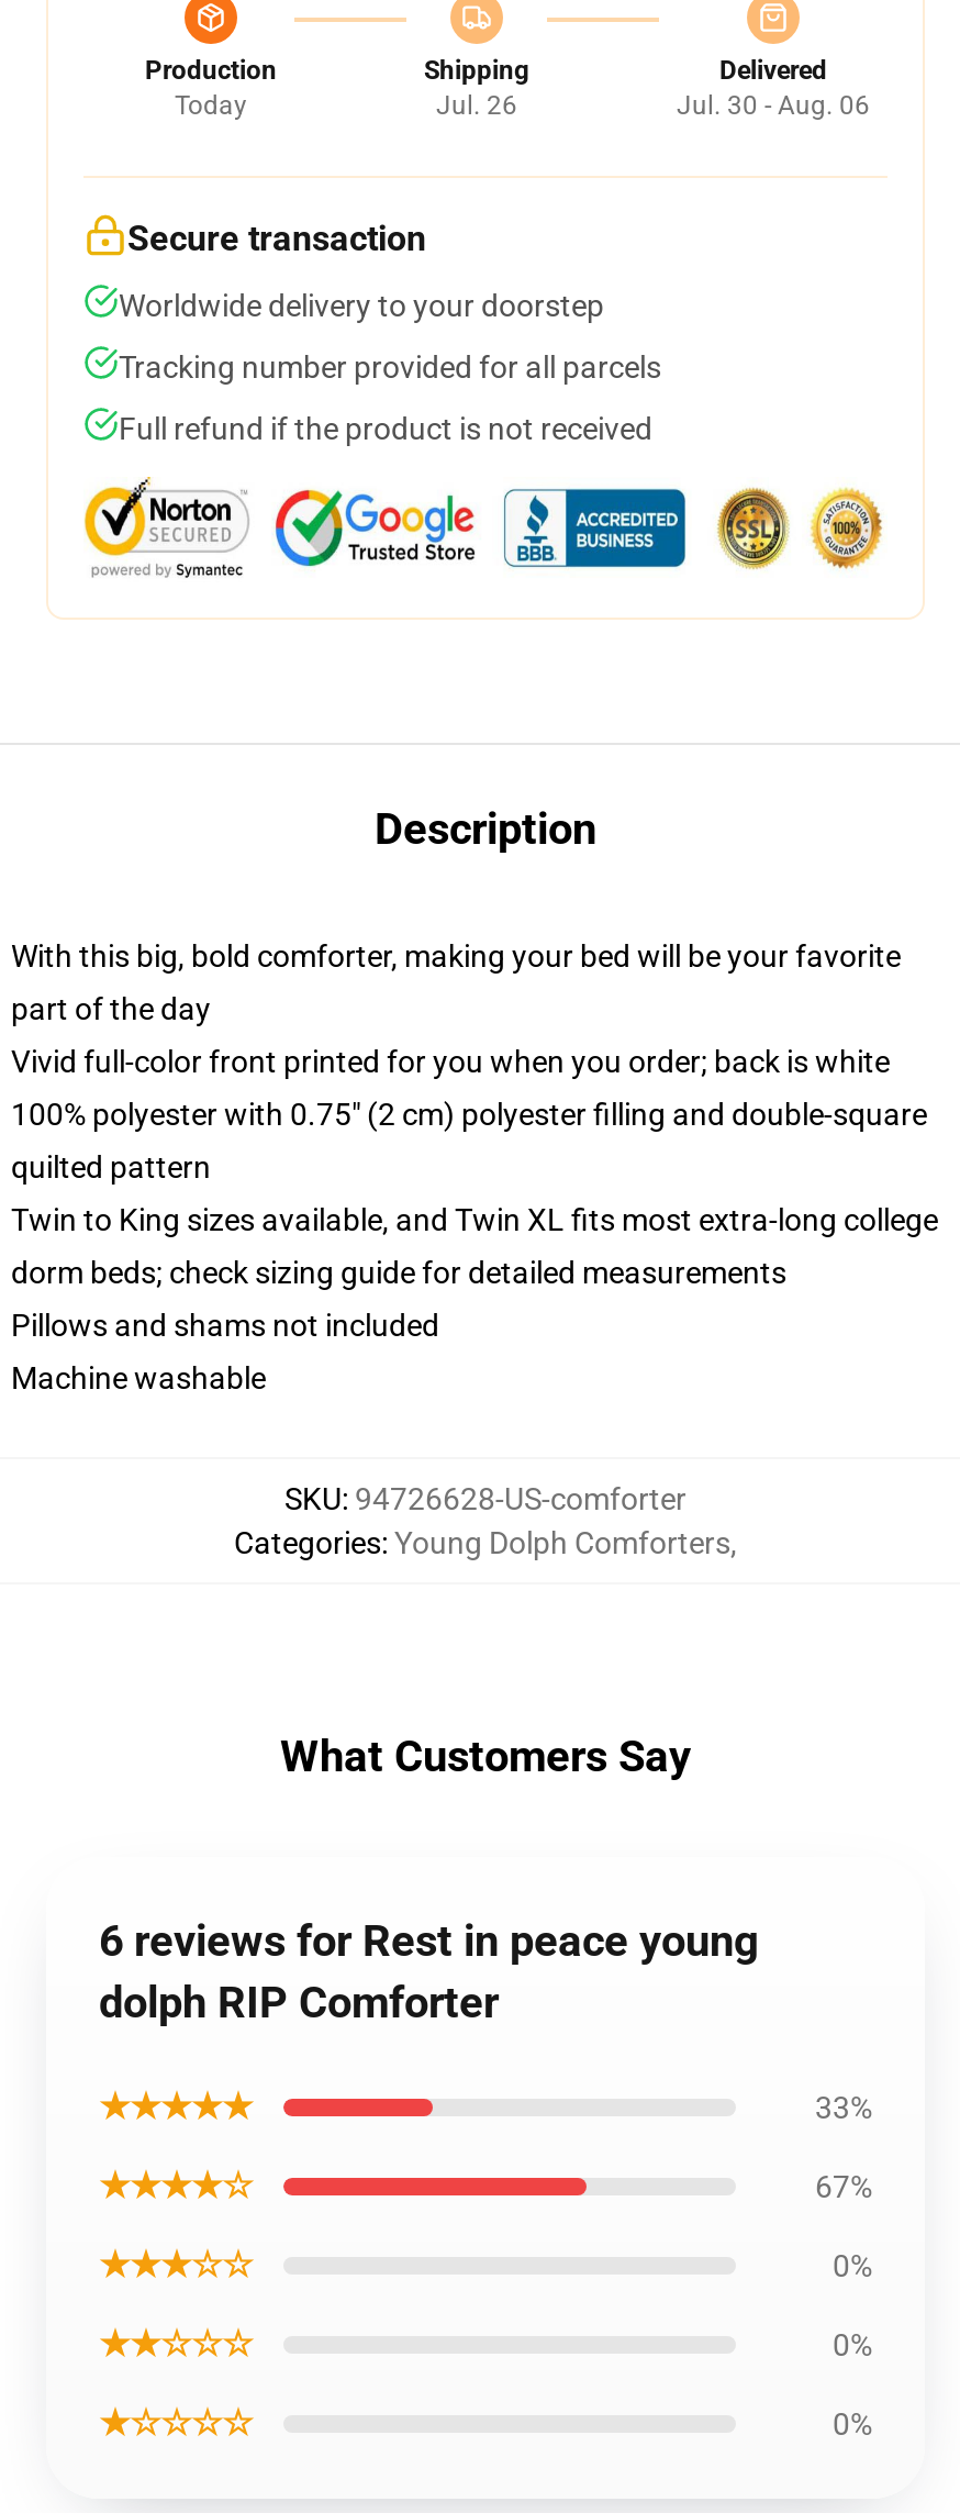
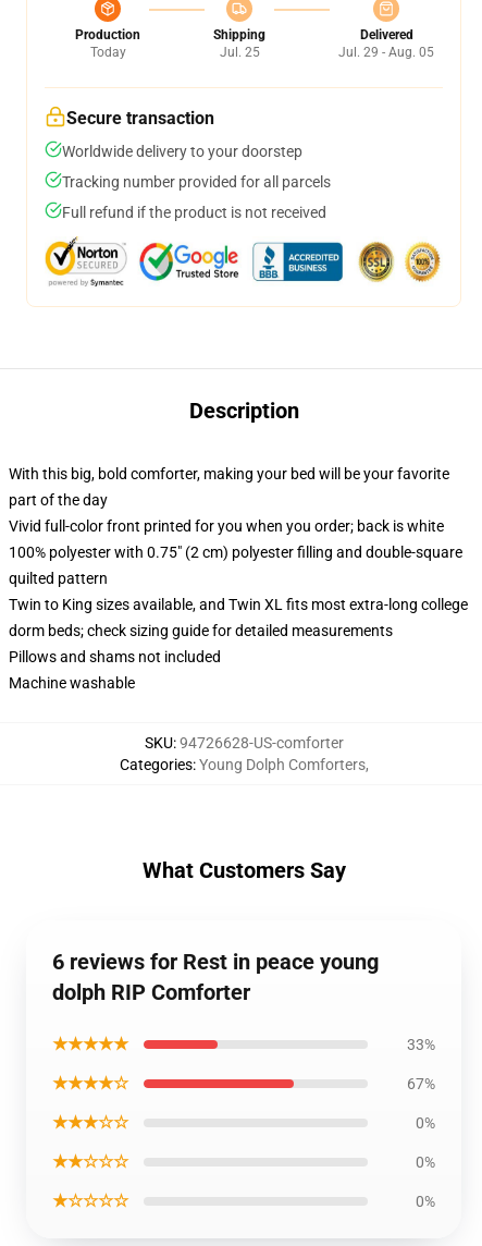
- Jul. 26
+ Jul. 25

- Jul. 30 - Aug. 06
+ Jul. 29 - Aug. 05
